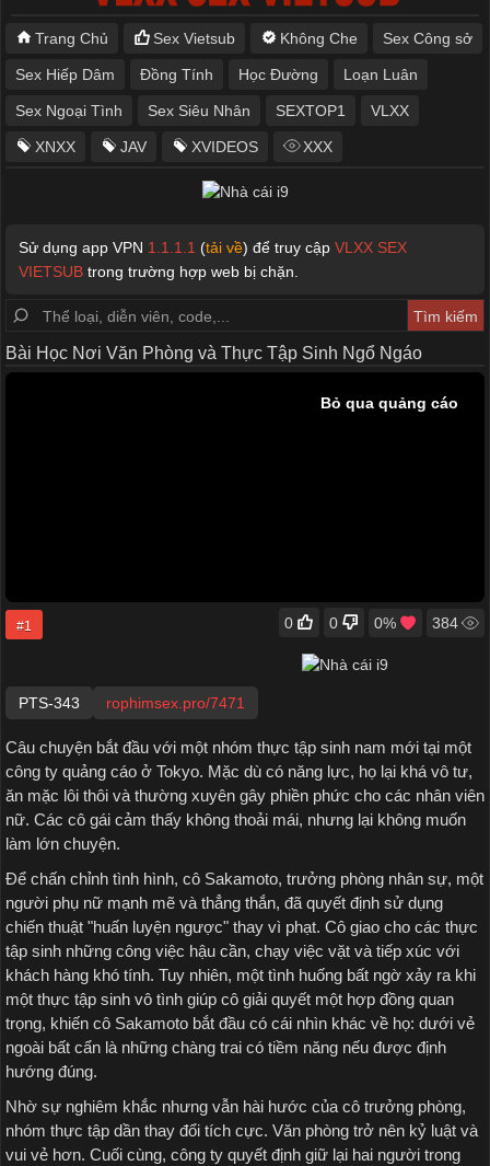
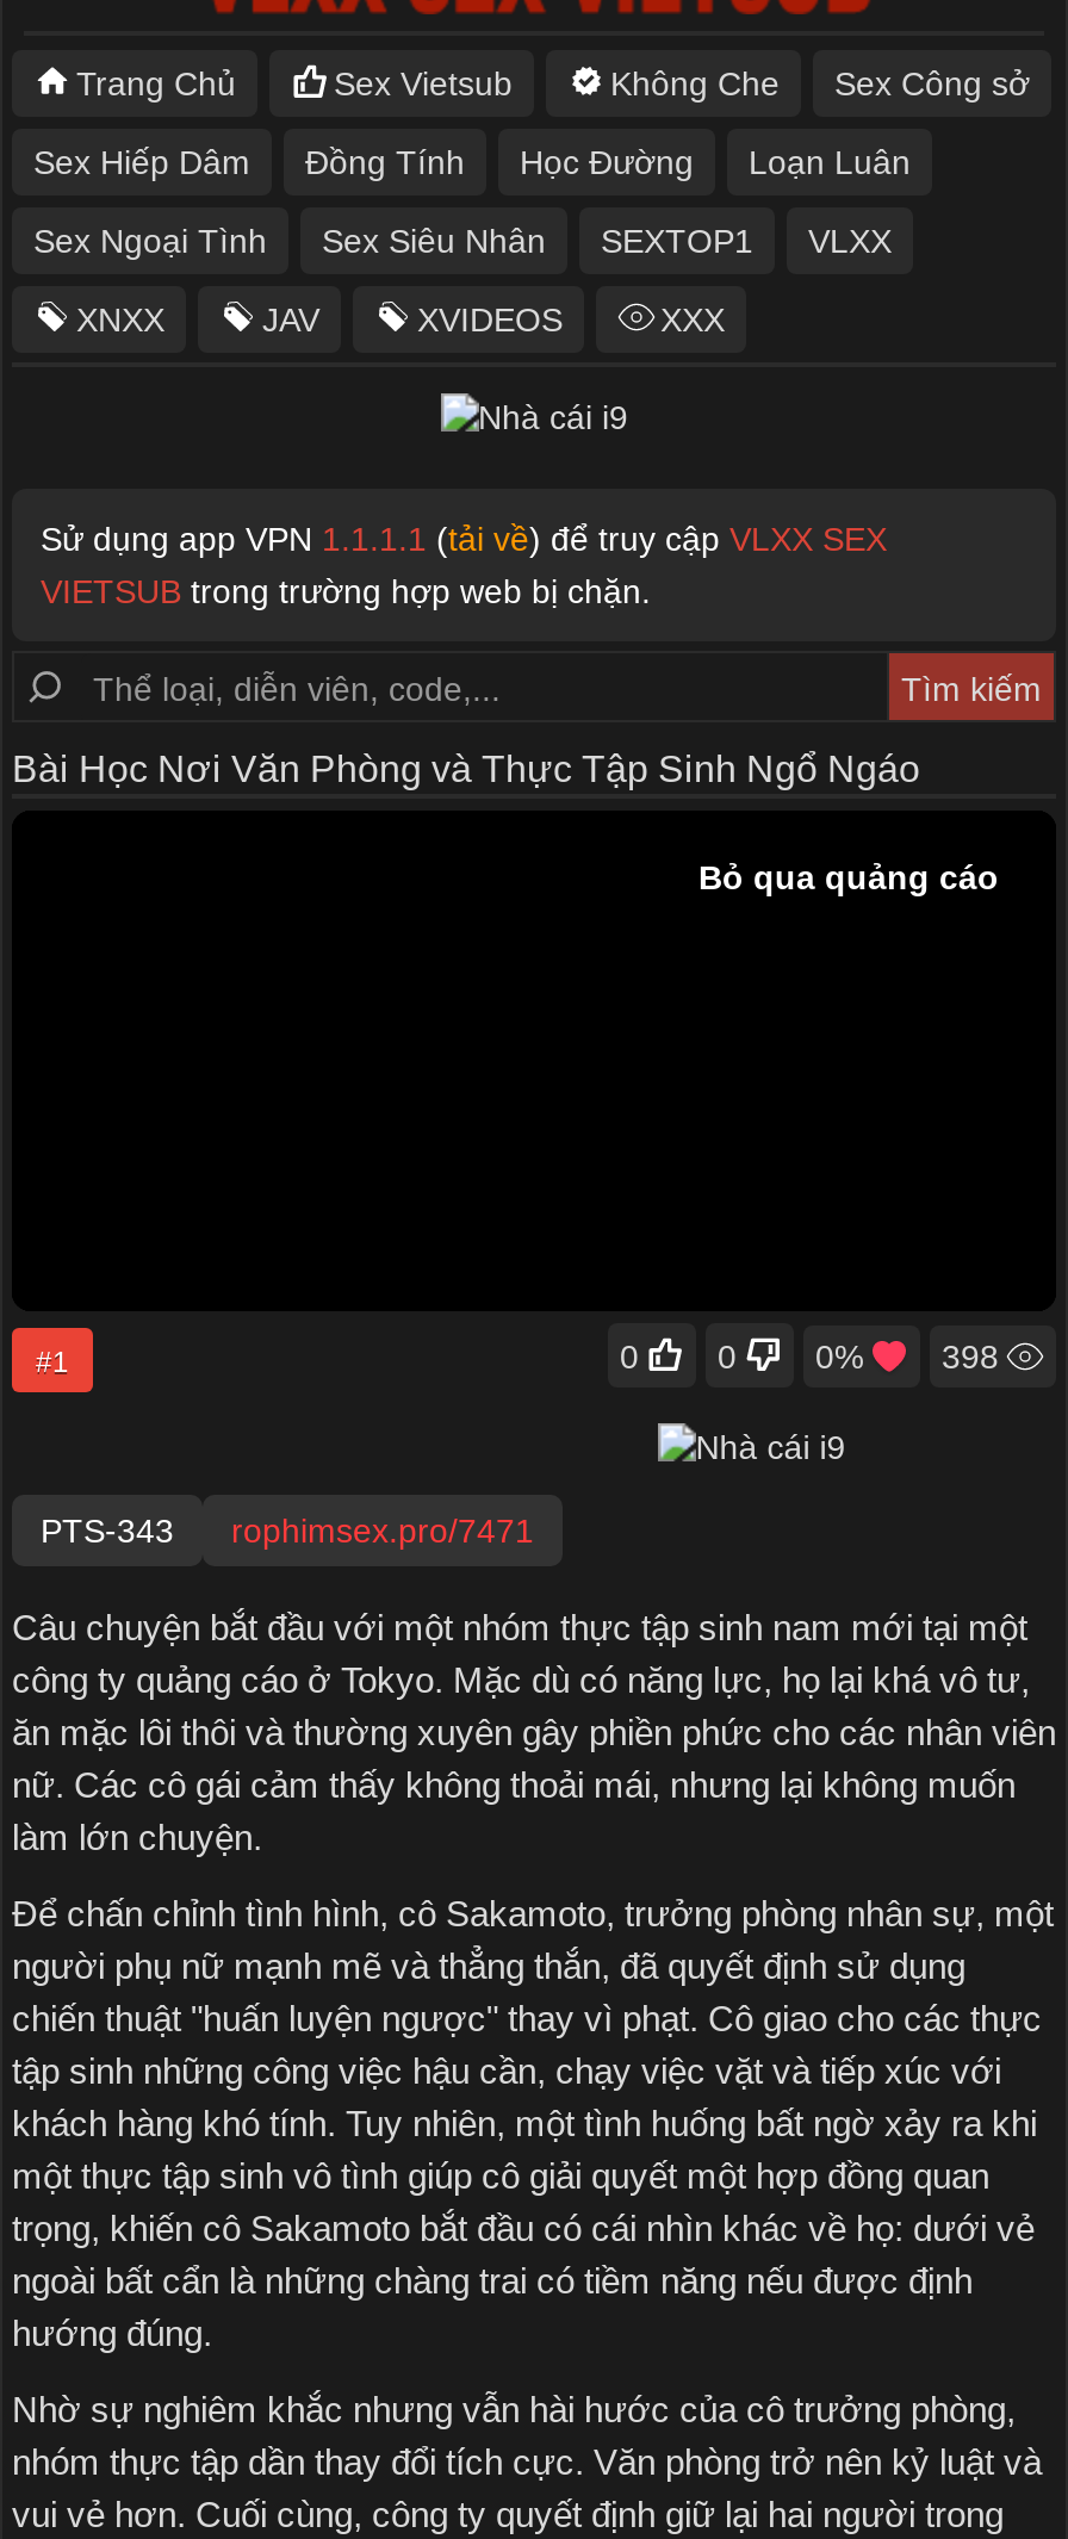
- 384
+ 398
